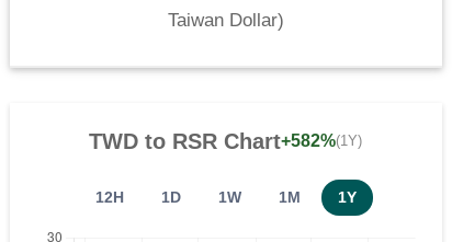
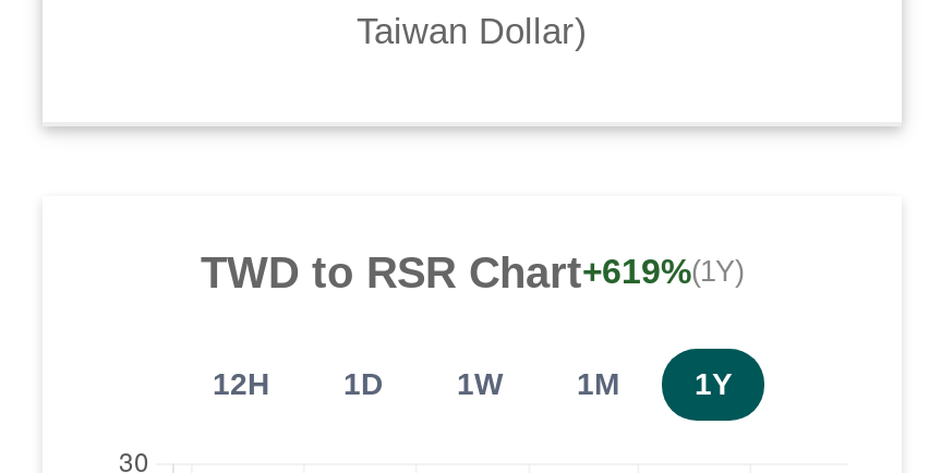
- TWD to RSR Chart+582%(1Y)
+ TWD to RSR Chart+619%(1Y)
